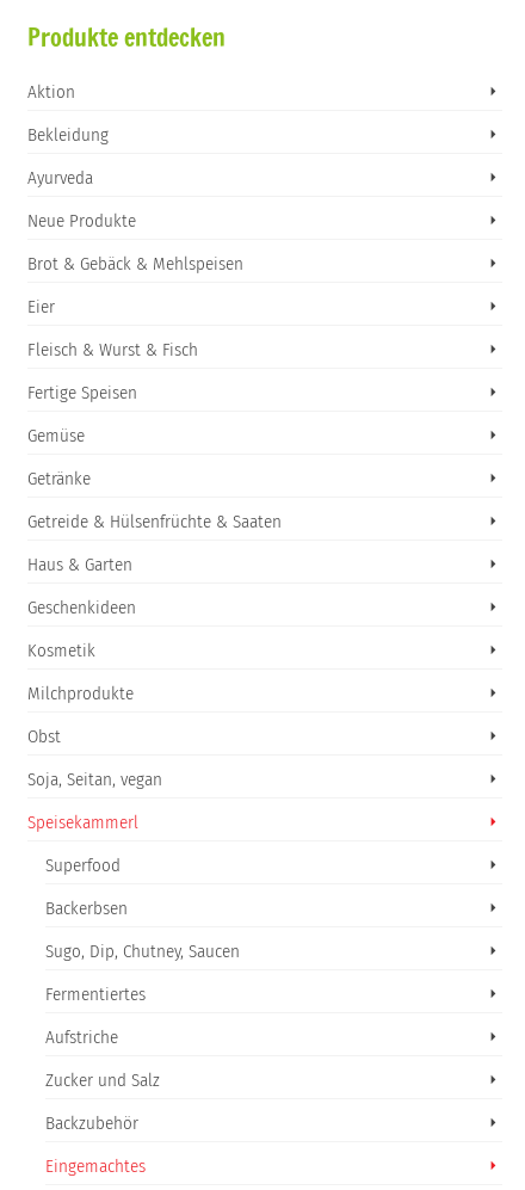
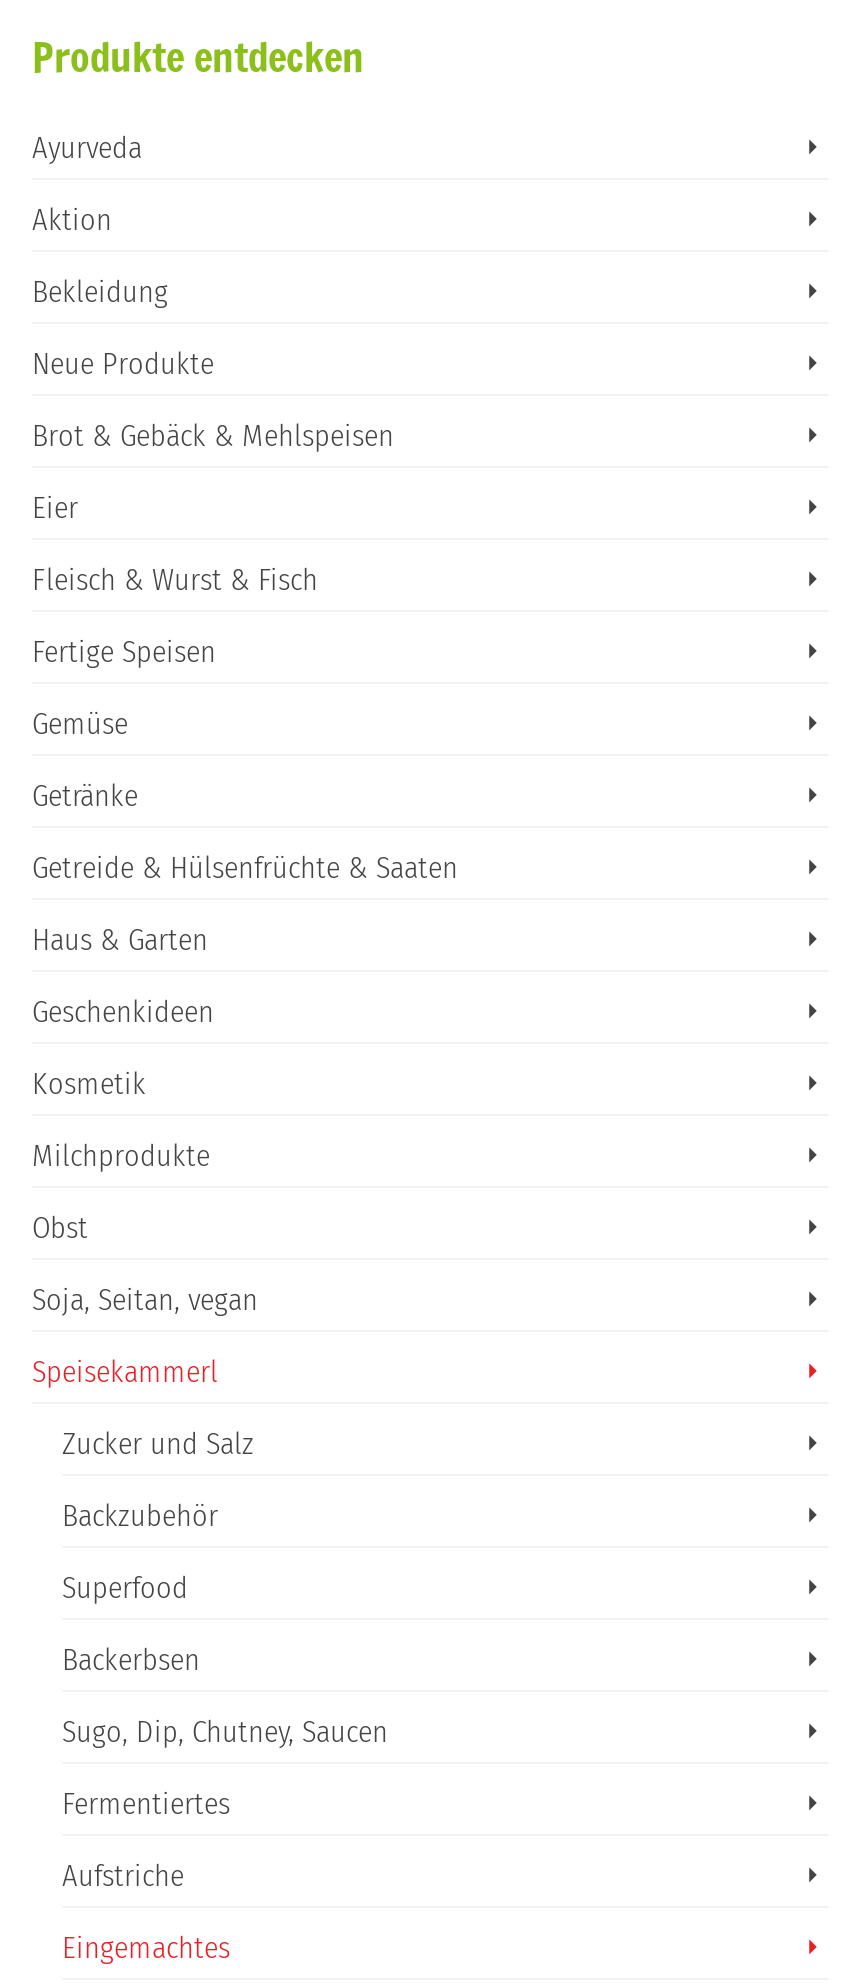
moved down: Aktion | Bekleidung

moved up: Ayurveda

moved down: Superfood | Backerbsen | Sugo, Dip, Chutney, Saucen | Fermentiertes | Aufstriche

moved up: Zucker und Salz | Backzubehör
